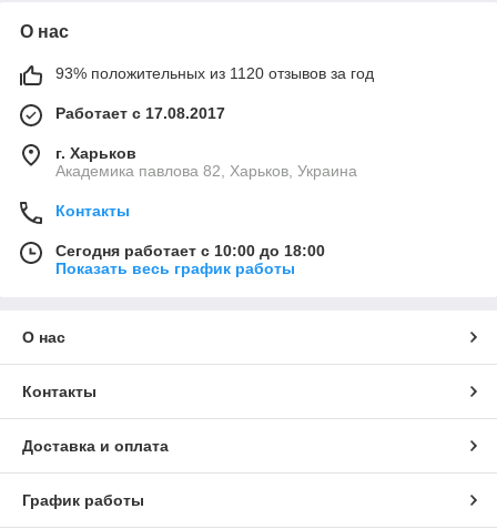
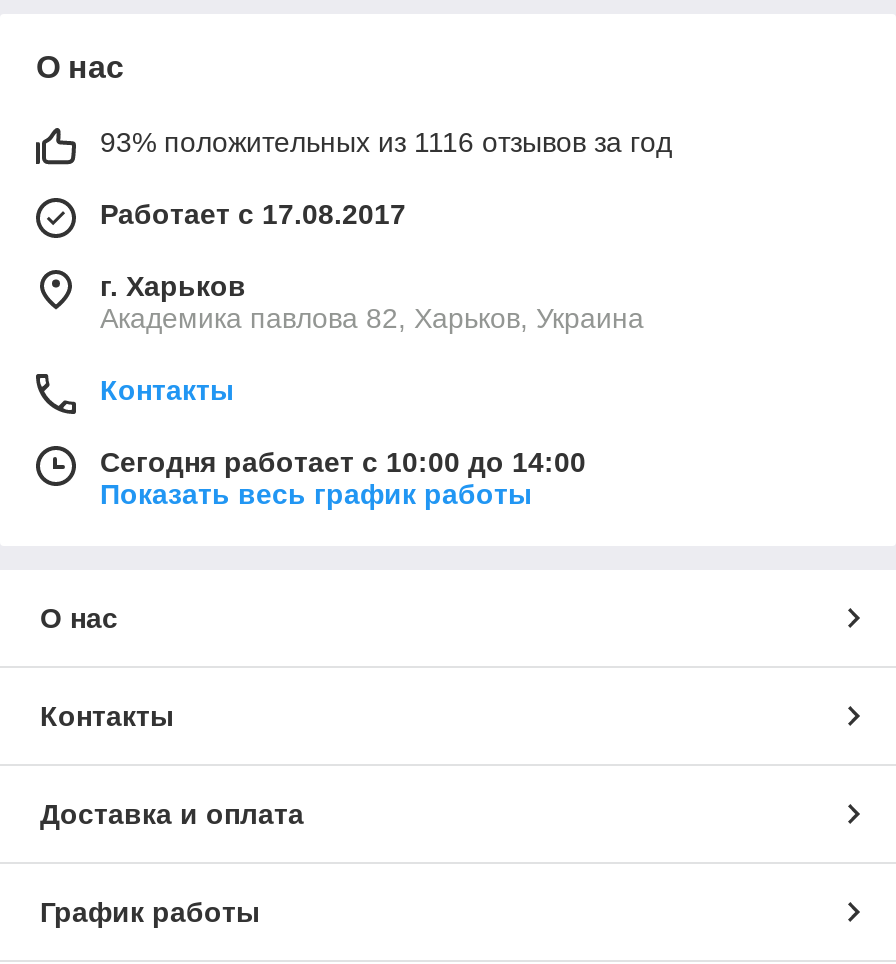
- 93% положительных из 1120 отзывов за год
+ 93% положительных из 1116 отзывов за год

- Сегодня работает с 10:00 до 18:00
+ Сегодня работает с 10:00 до 14:00
